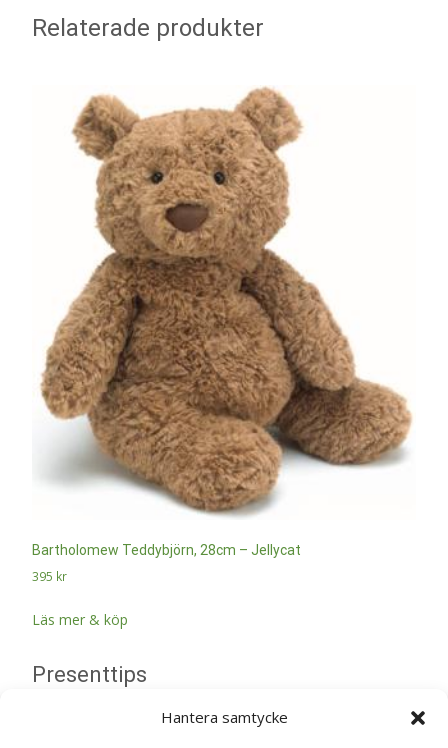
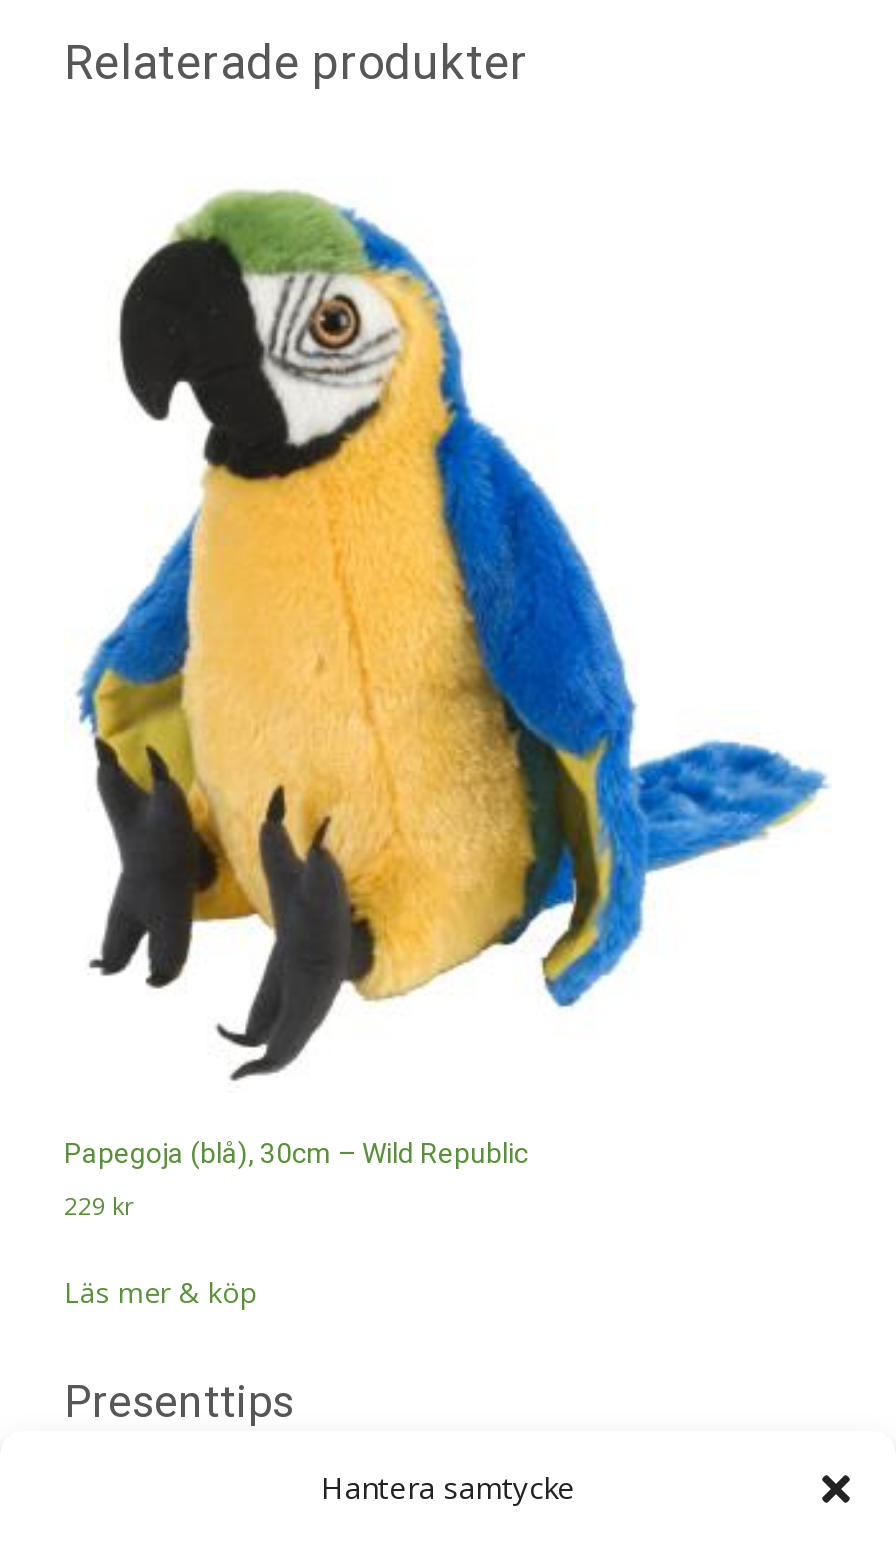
- [image]
- Bartholomew Teddybjörn, 28cm – Jellycat
+ [image]
+ Papegoja (blå), 30cm – Wild Republic

- 395 kr
+ 229 kr
